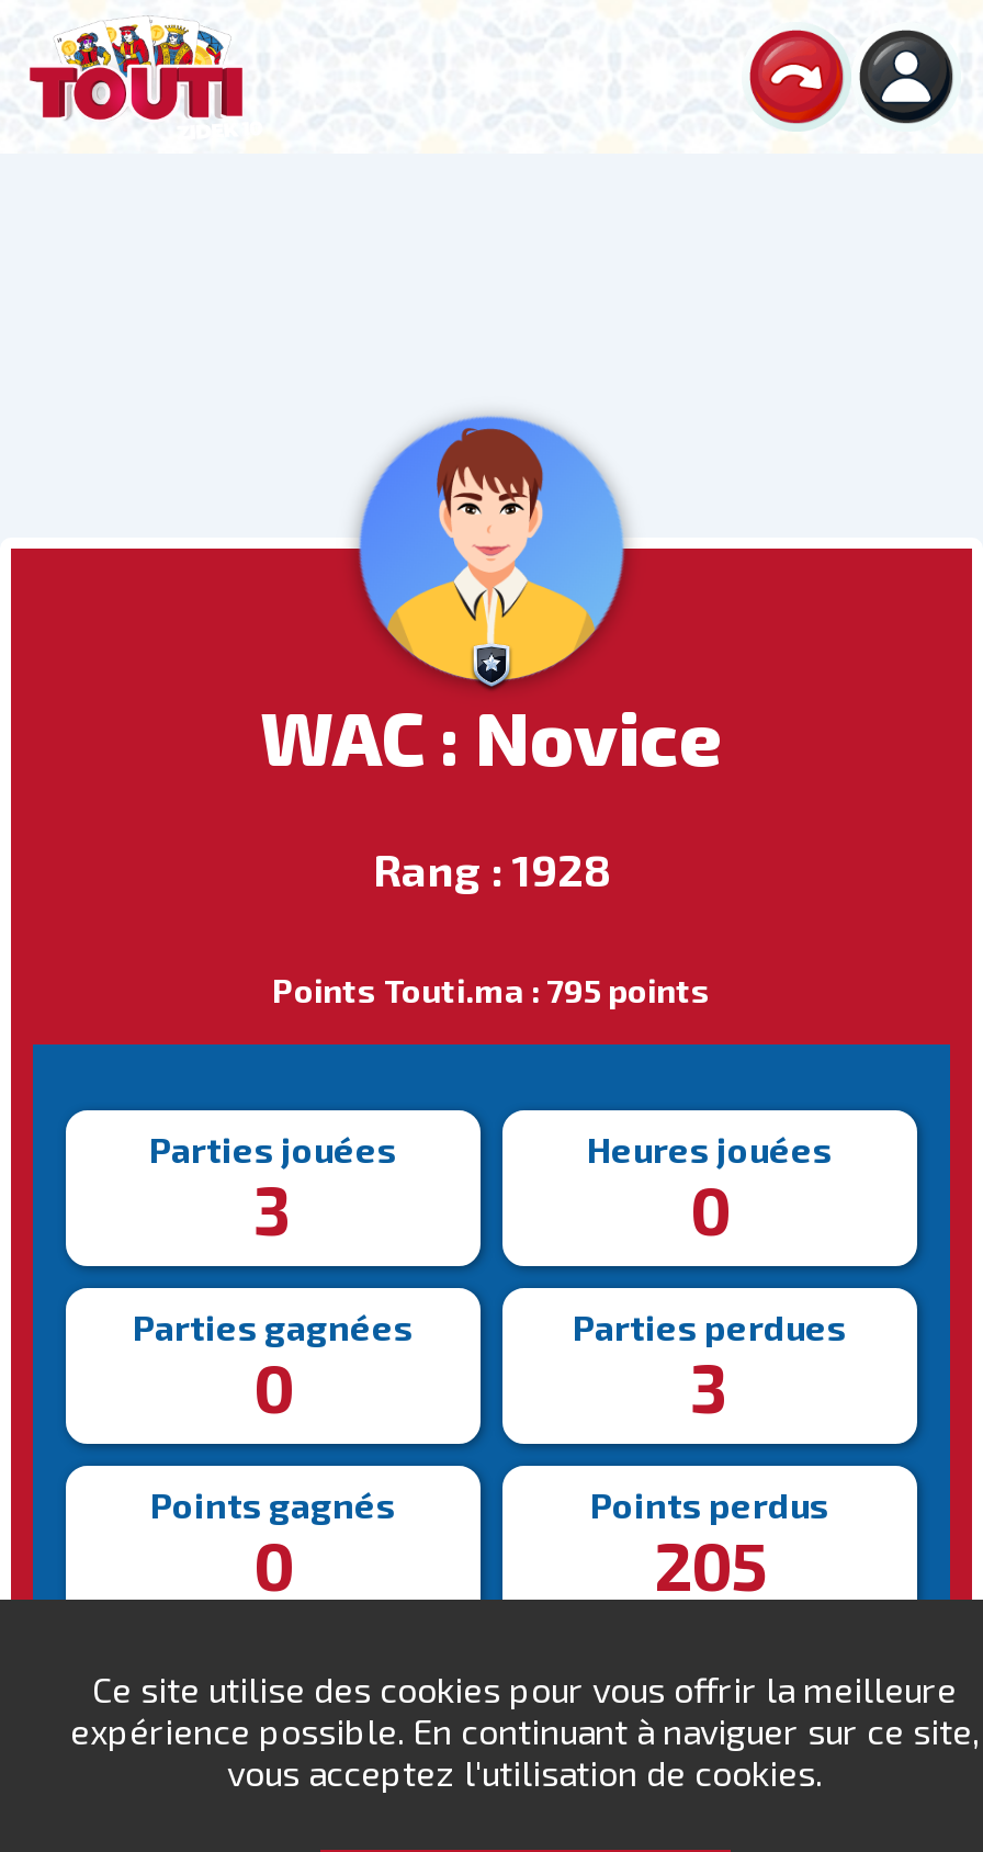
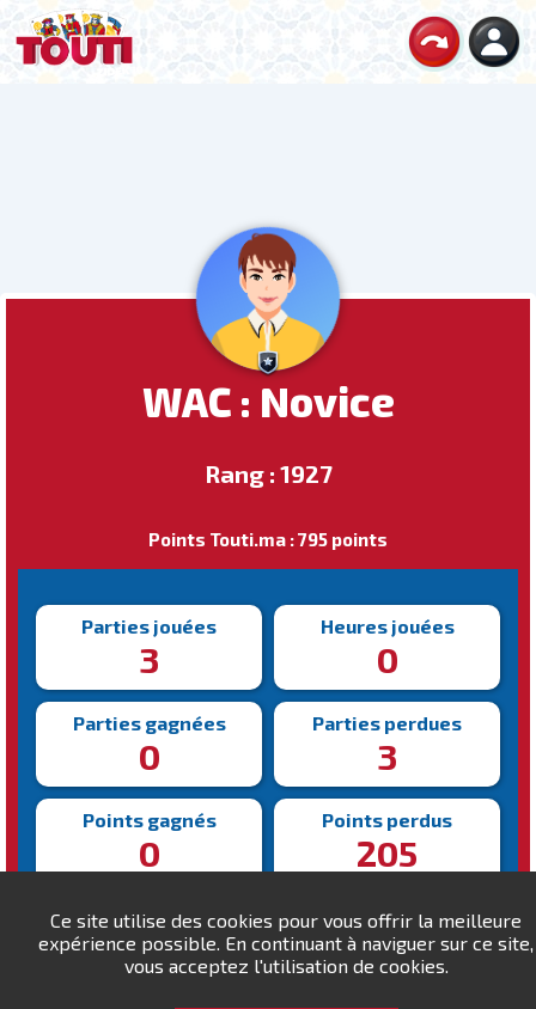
- Rang : 1928
+ Rang : 1927
